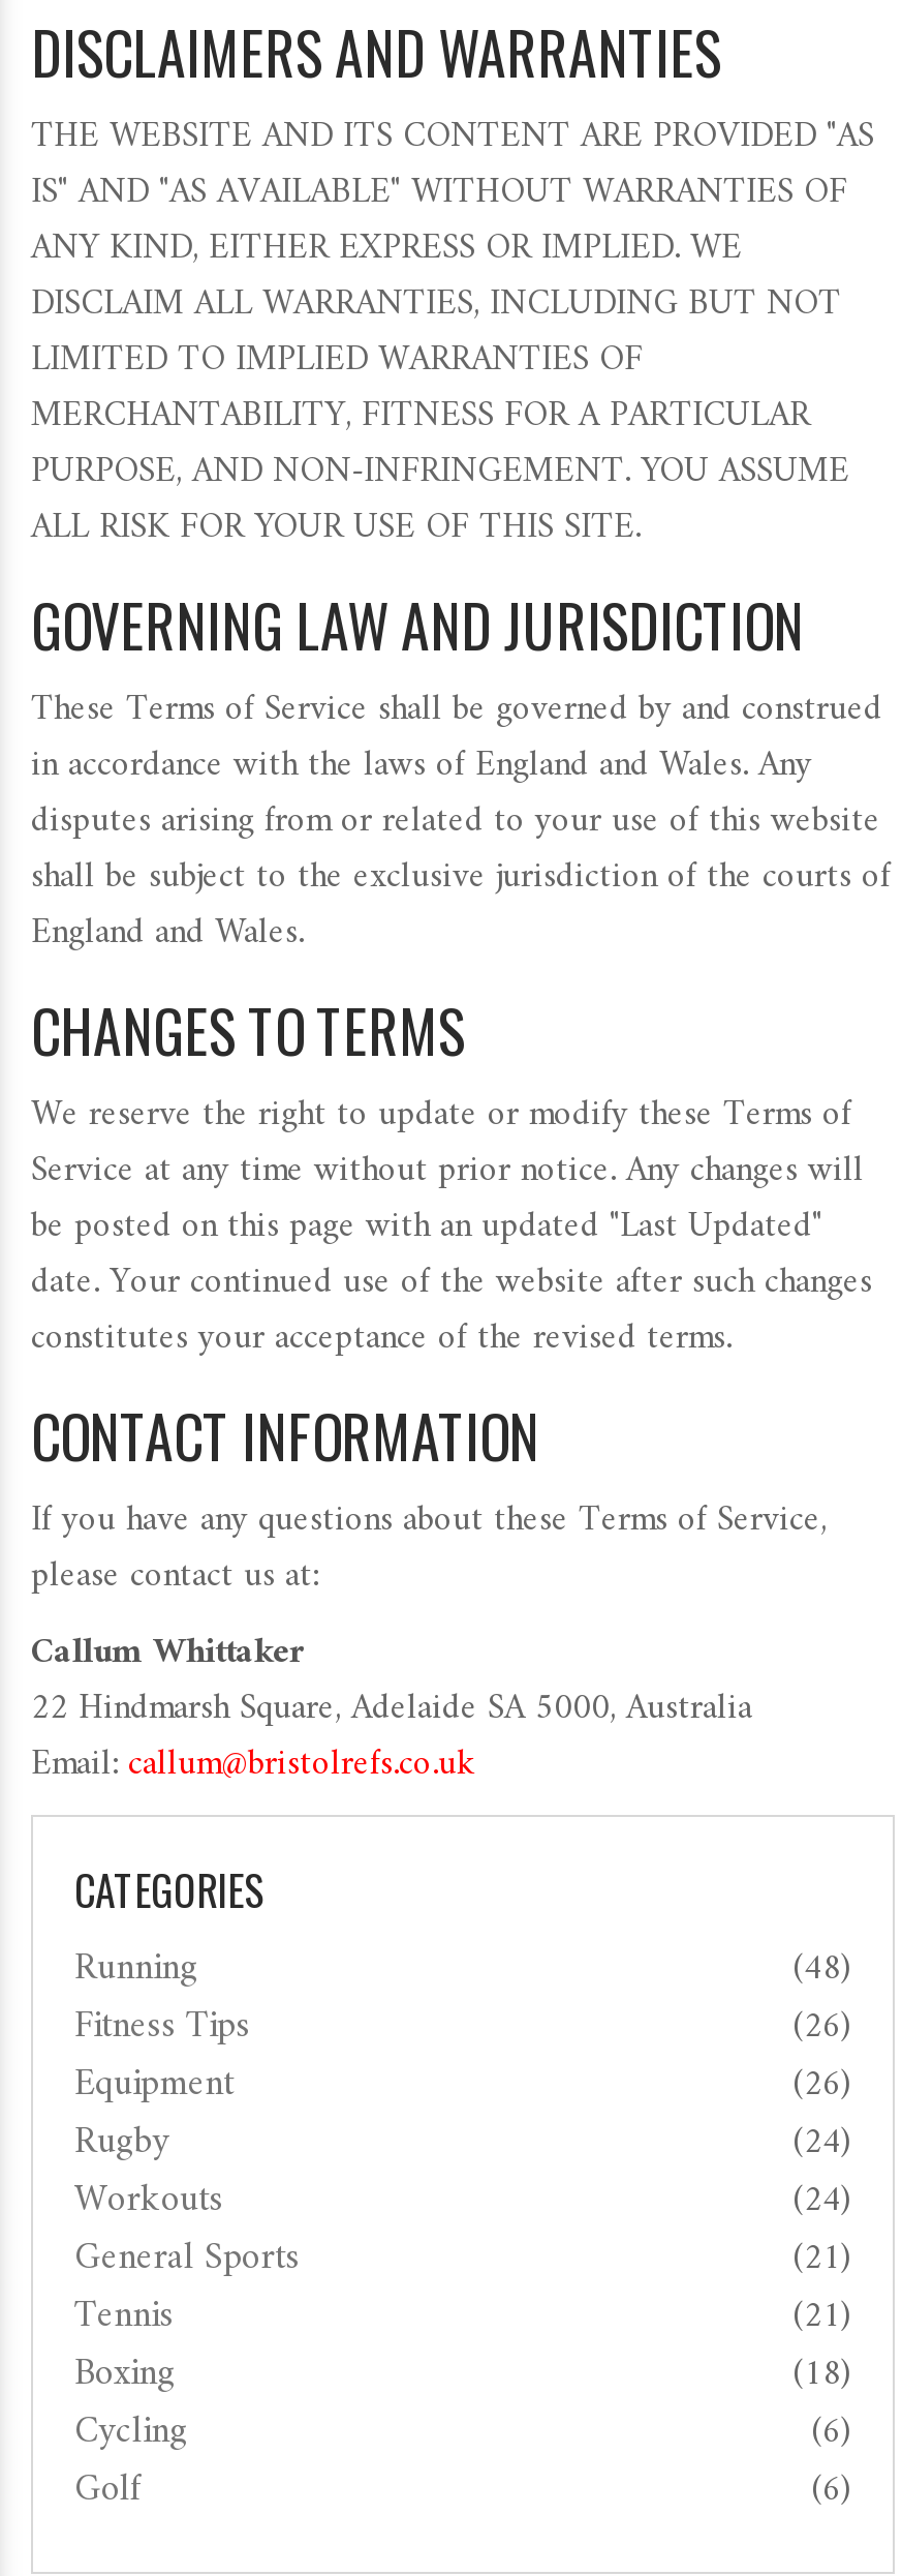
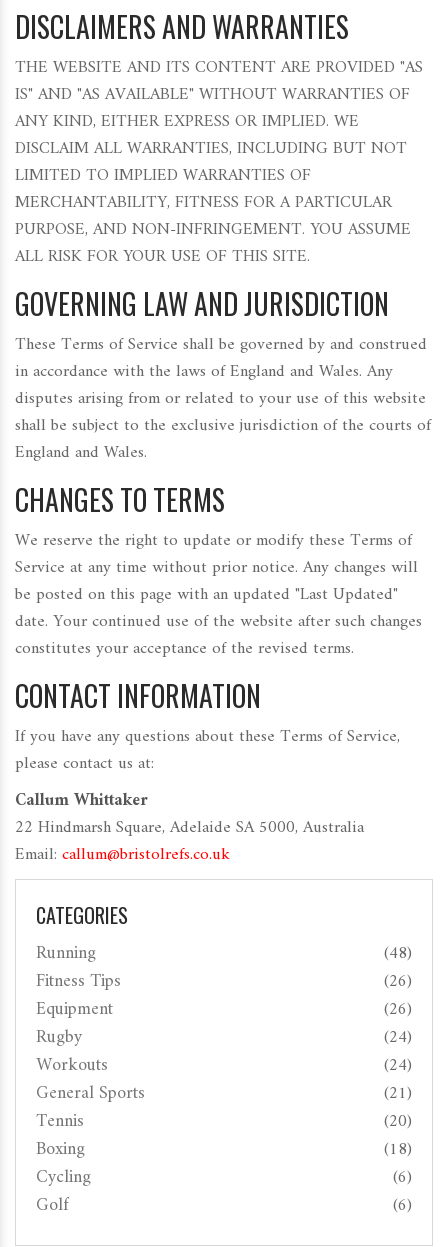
- (21)
+ (20)
